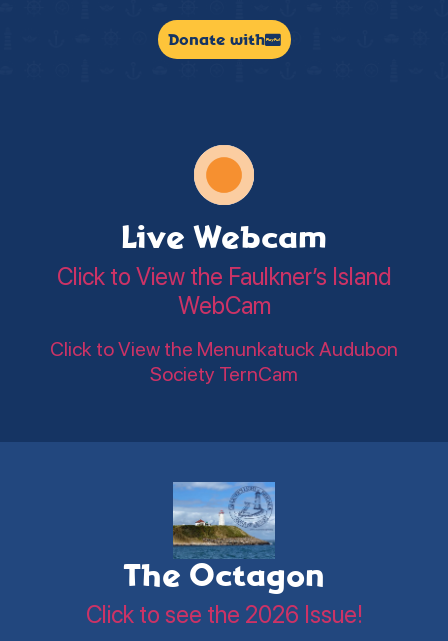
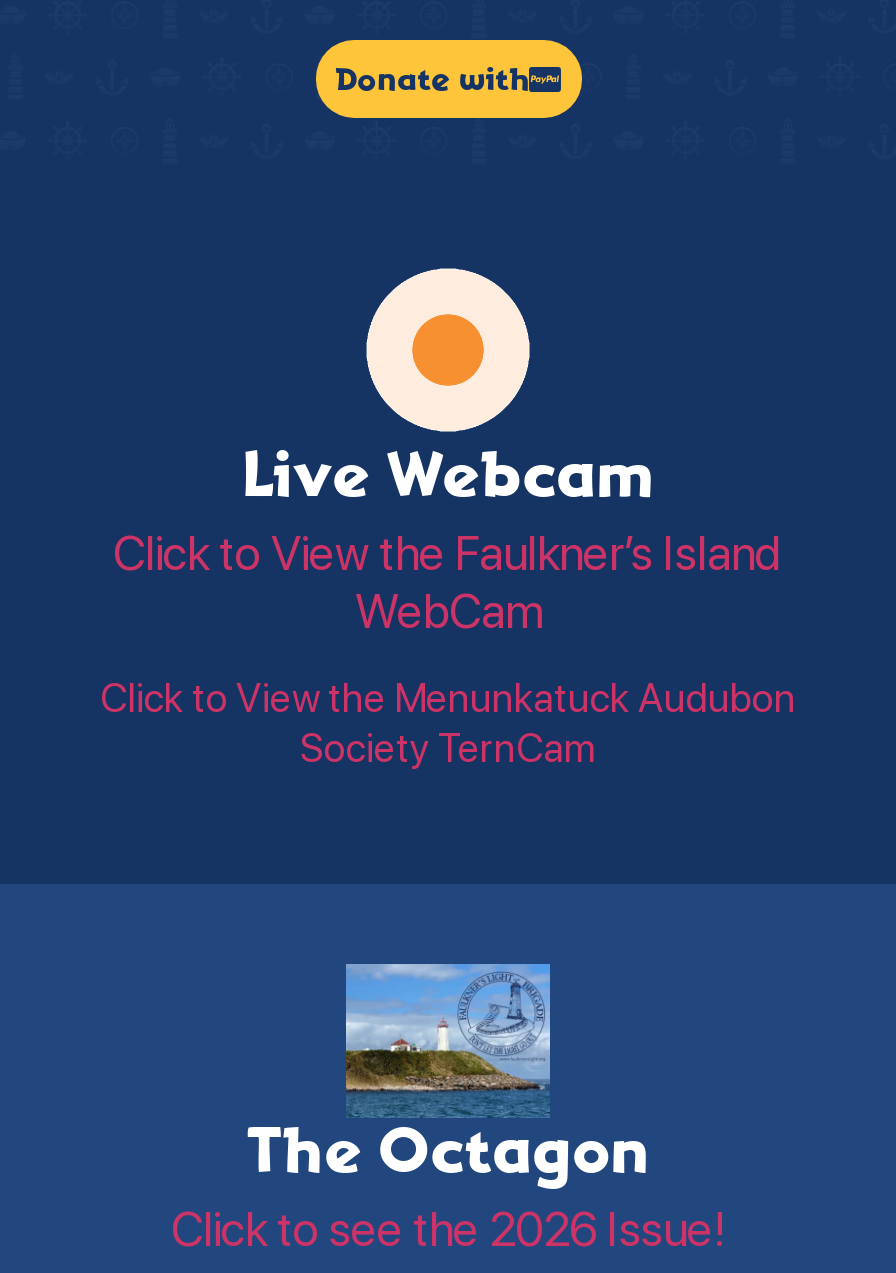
- [image]
+ [image]
